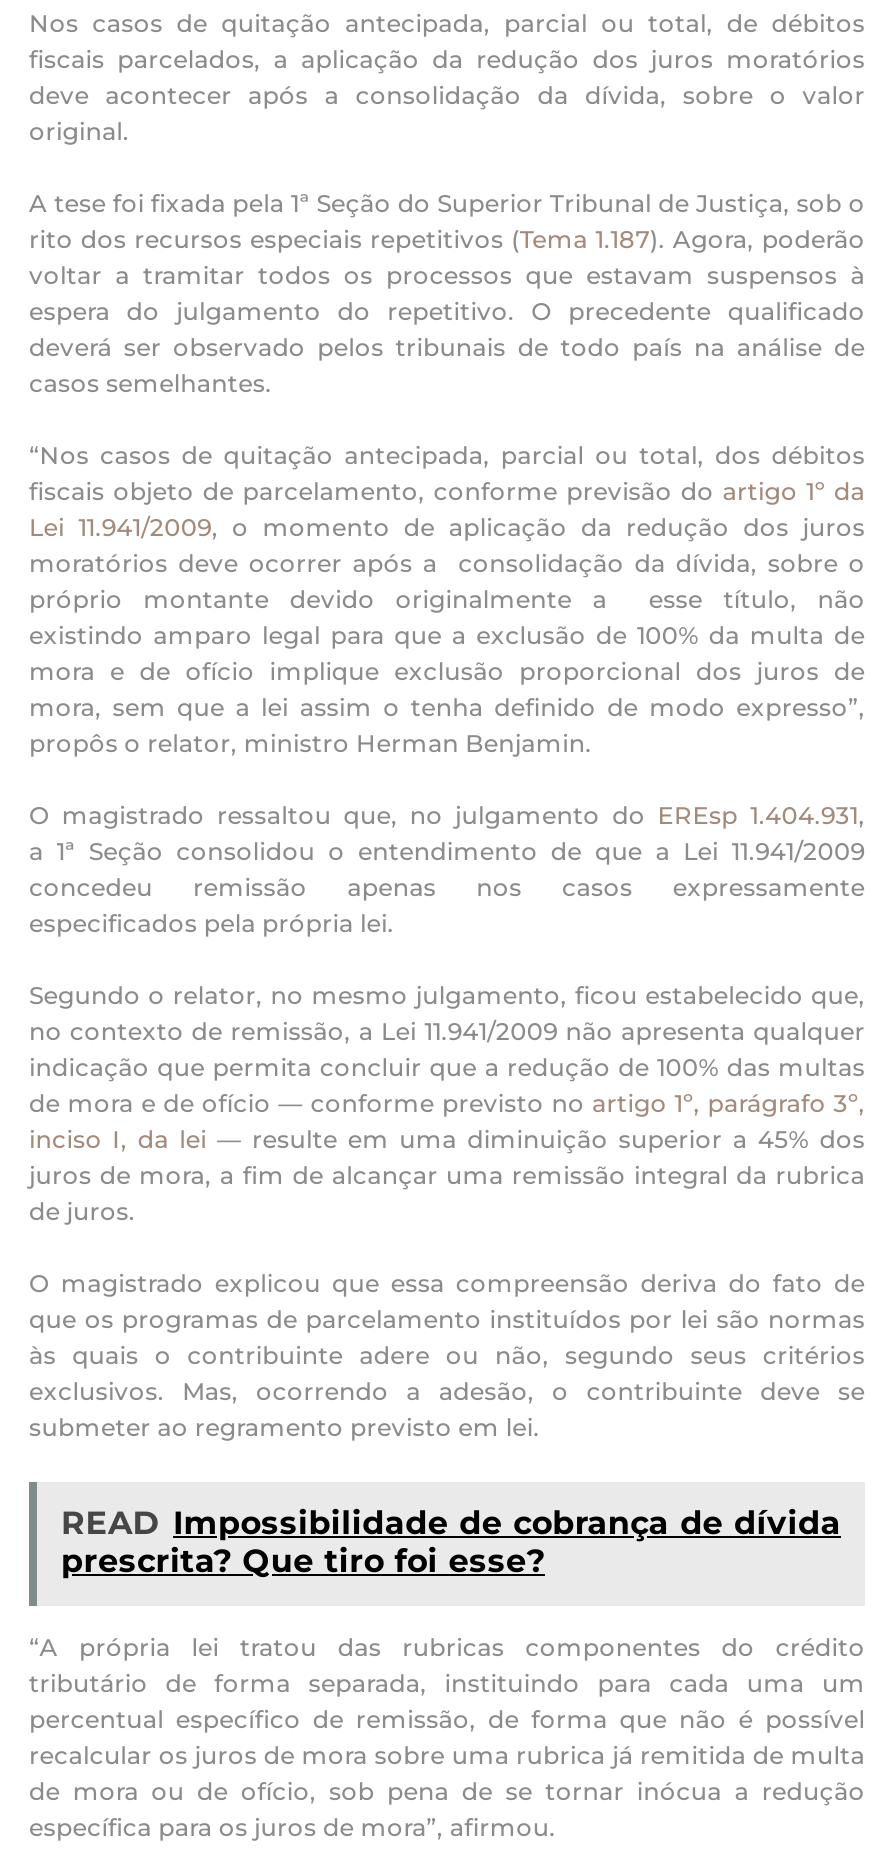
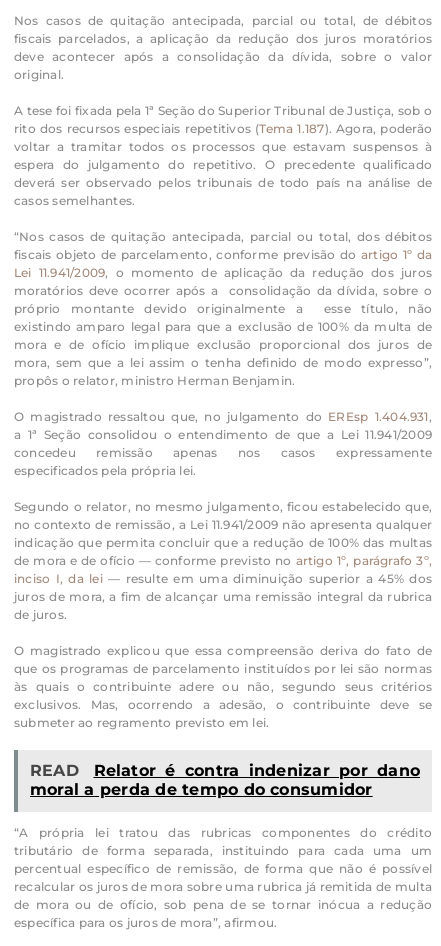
- READ Impossibilidade de cobrança de dívida
- prescrita? Que tiro foi esse?
+ READ
+ Relator é contra indenizar por dano
+ moral a perda de tempo do consumidor
